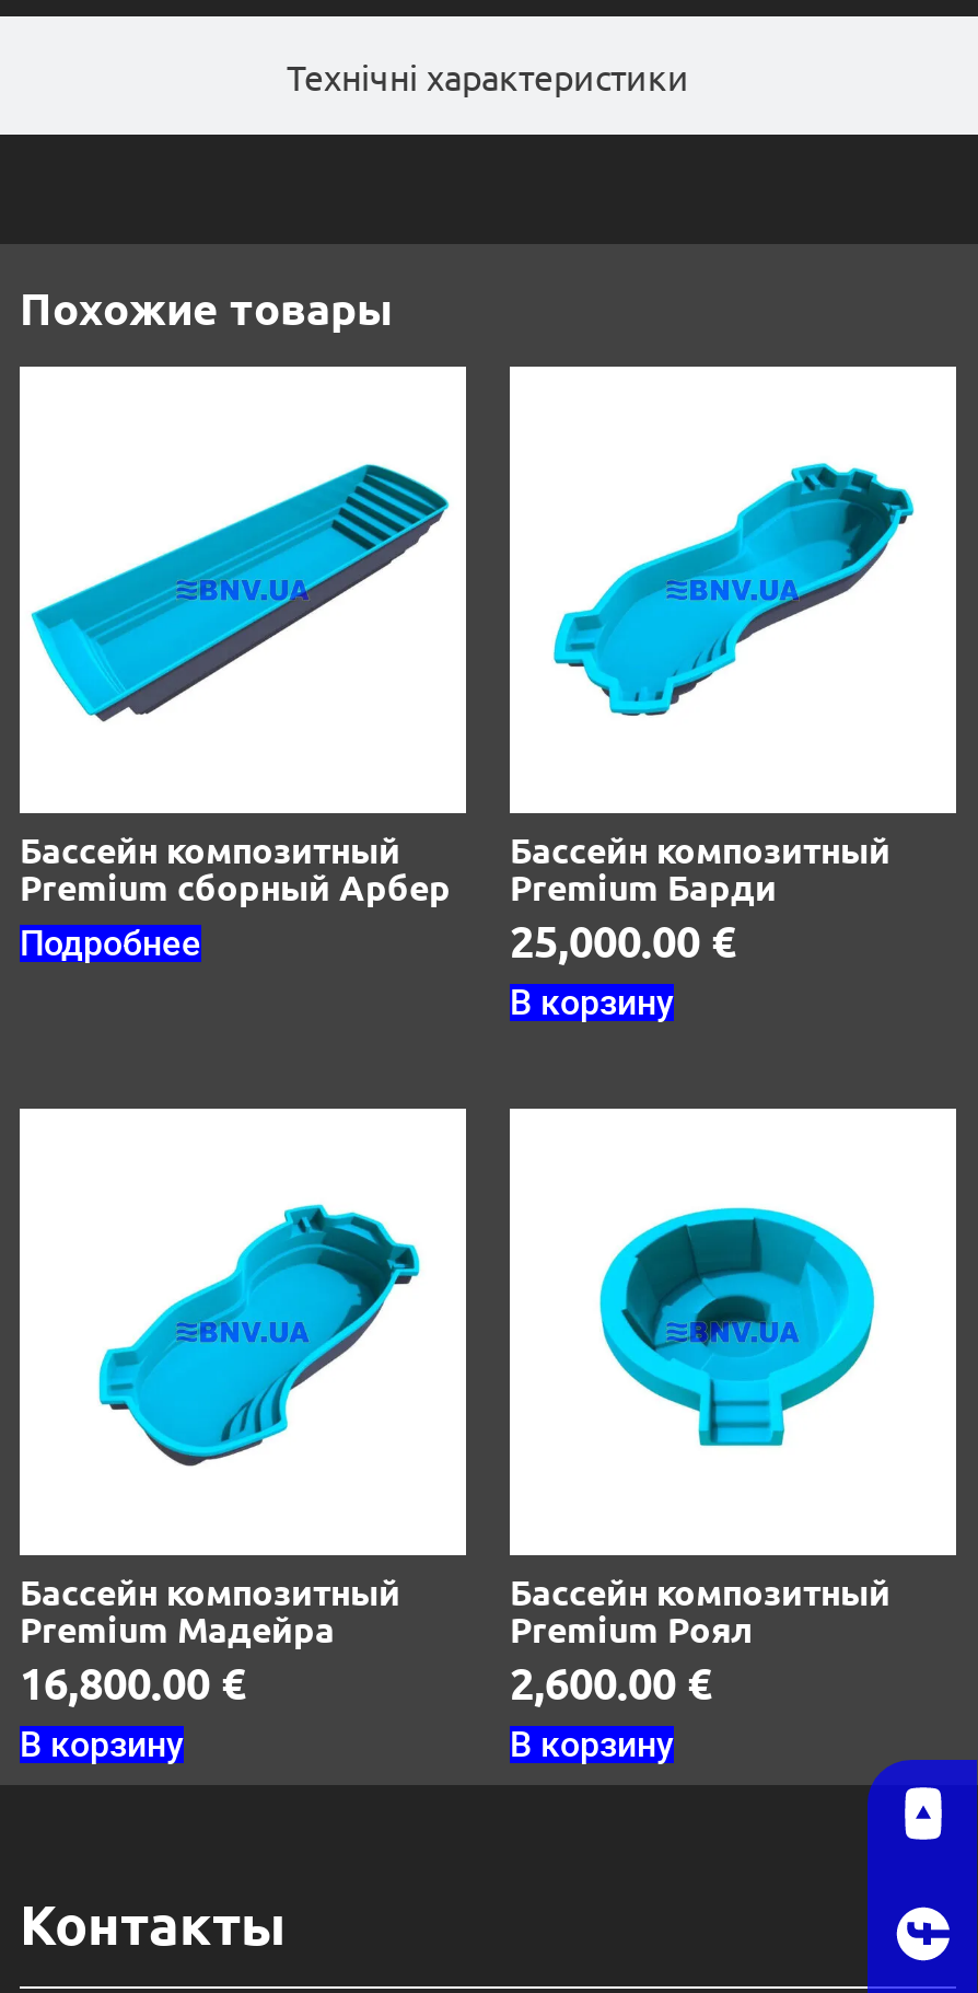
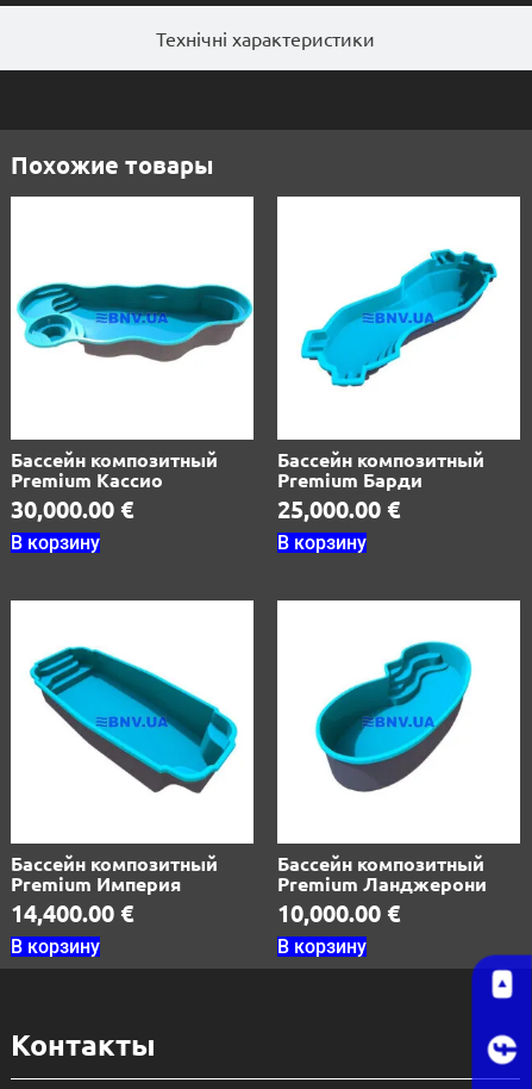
- [image]
+ [image]

- Premium сборный Арбер
- Подробнее
+ Premium Кассио
+ 30,000.00 €
+ В корзину

- [image]
+ [image]

- [image]
+ [image]

- Premium Мадейра
+ Premium Империя

- Premium Роял
+ Premium Ланджерони

- 16,800.00 €
+ 14,400.00 €

- 2,600.00 €
+ 10,000.00 €
